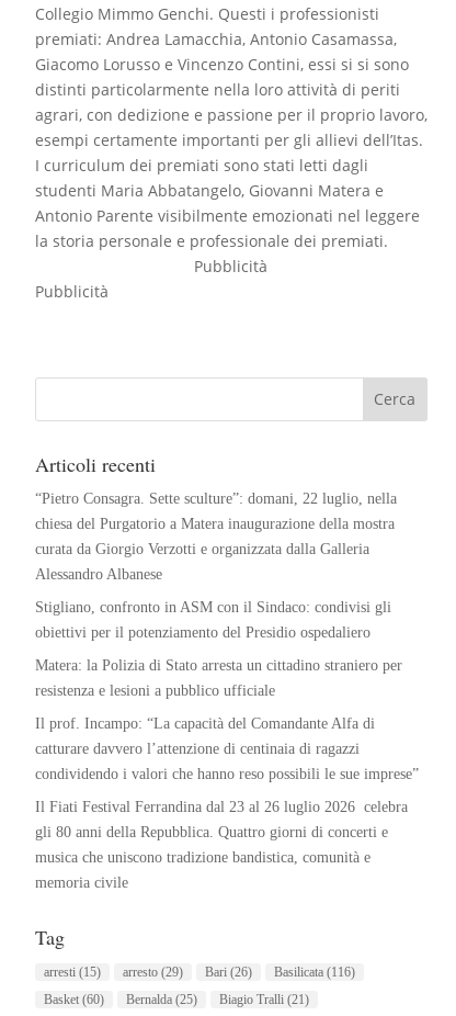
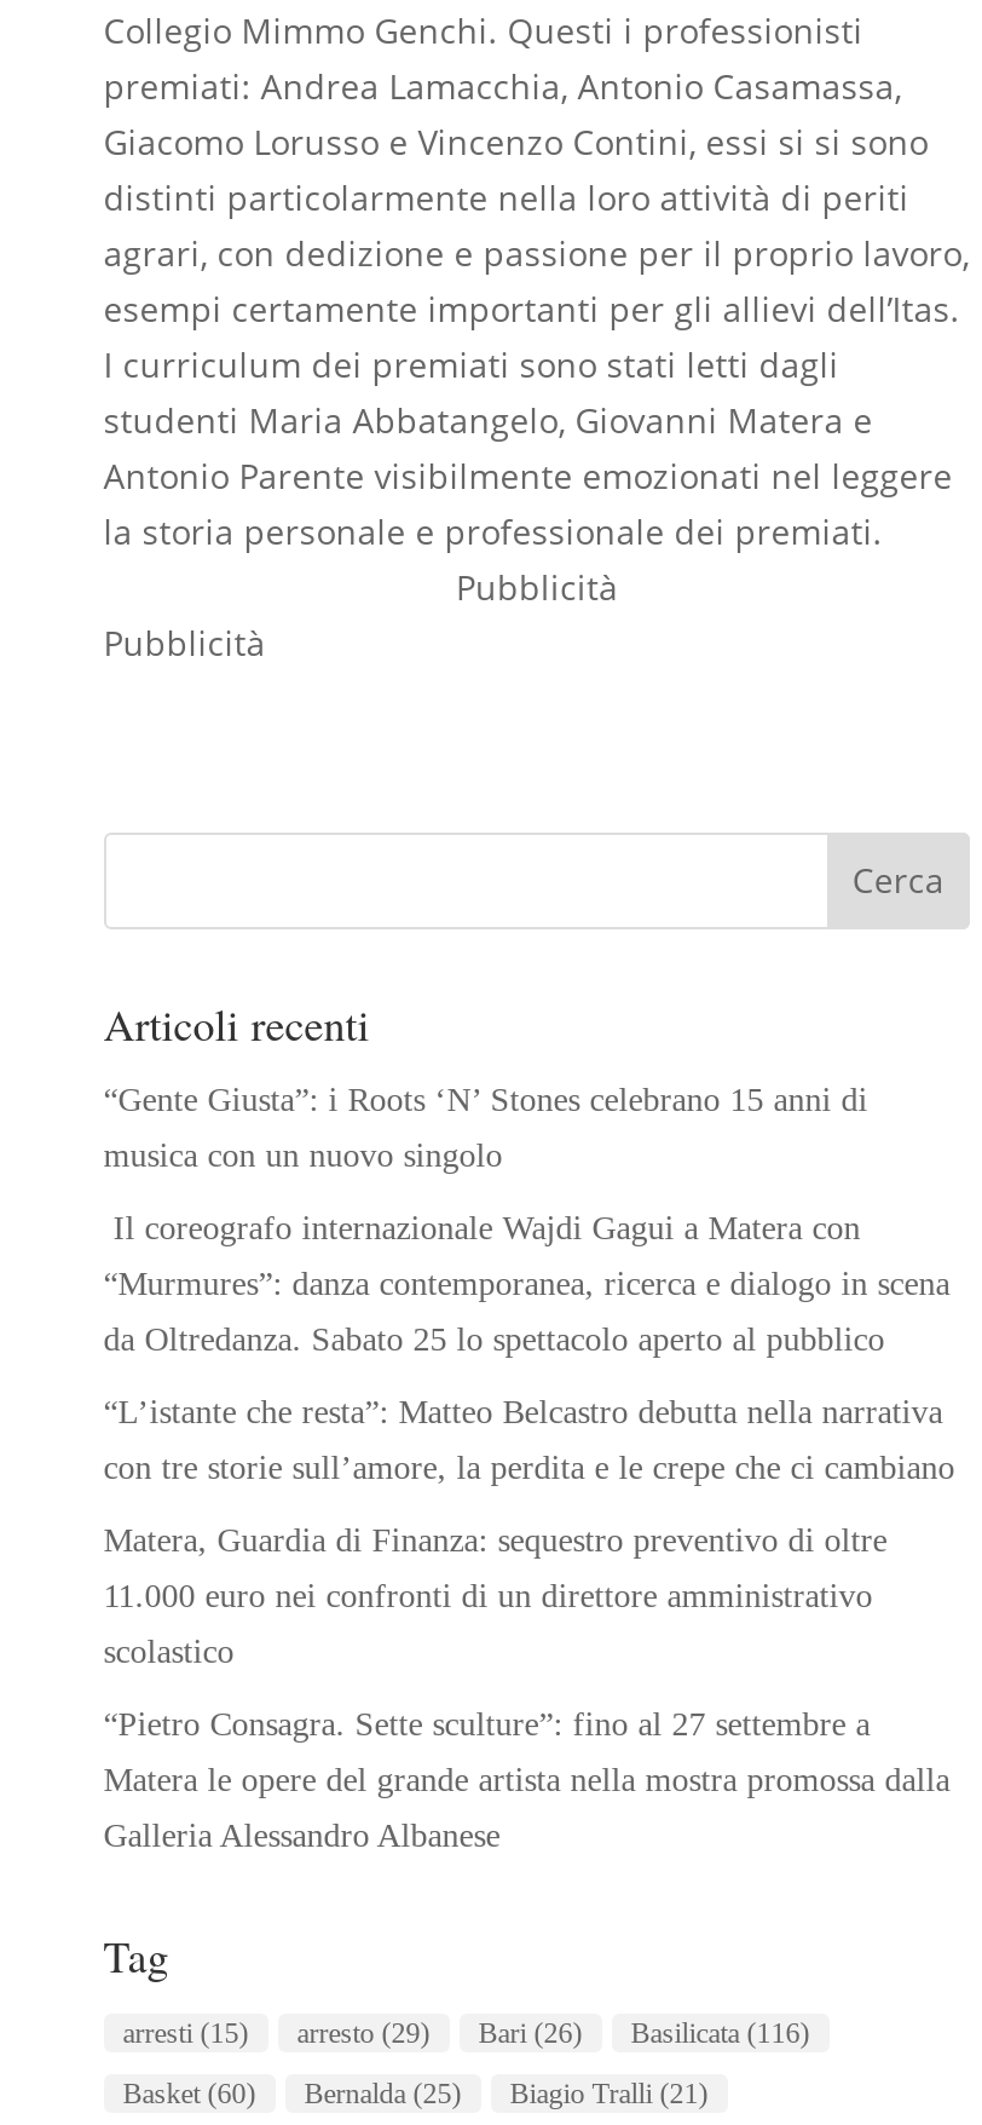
- “Pietro Consagra. Sette sculture”: domani, 22 luglio, nella
- chiesa del Purgatorio a Matera inaugurazione della mostra
- curata da Giorgio Verzotti e organizzata dalla Galleria
- Alessandro Albanese
- Stigliano, confronto in ASM con il Sindaco: condivisi gli
- obiettivi per il potenziamento del Presidio ospedaliero
- Matera: la Polizia di Stato arresta un cittadino straniero per
- resistenza e lesioni a pubblico ufficiale
- Il prof. Incampo: “La capacità del Comandante Alfa di
- catturare davvero l’attenzione di centinaia di ragazzi
- condividendo i valori che hanno reso possibili le sue imprese”
- Il Fiati Festival Ferrandina dal 23 al 26 luglio 2026 celebra
- gli 80 anni della Repubblica. Quattro giorni di concerti e
- musica che uniscono tradizione bandistica, comunità e
- memoria civile
+ “Gente Giusta”: i Roots ‘N’ Stones celebrano 15 anni di
+ musica con un nuovo singolo
+ Il coreografo internazionale Wajdi Gagui a Matera con
+ “Murmures”: danza contemporanea, ricerca e dialogo in scena
+ da Oltredanza. Sabato 25 lo spettacolo aperto al pubblico
+ “L’istante che resta”: Matteo Belcastro debutta nella narrativa
+ con tre storie sull’amore, la perdita e le crepe che ci cambiano
+ Matera, Guardia di Finanza: sequestro preventivo di oltre
+ 11.000 euro nei confronti di un direttore amministrativo
+ scolastico
+ “Pietro Consagra. Sette sculture”: fino al 27 settembre a
+ Matera le opere del grande artista nella mostra promossa dalla
+ Galleria Alessandro Albanese
